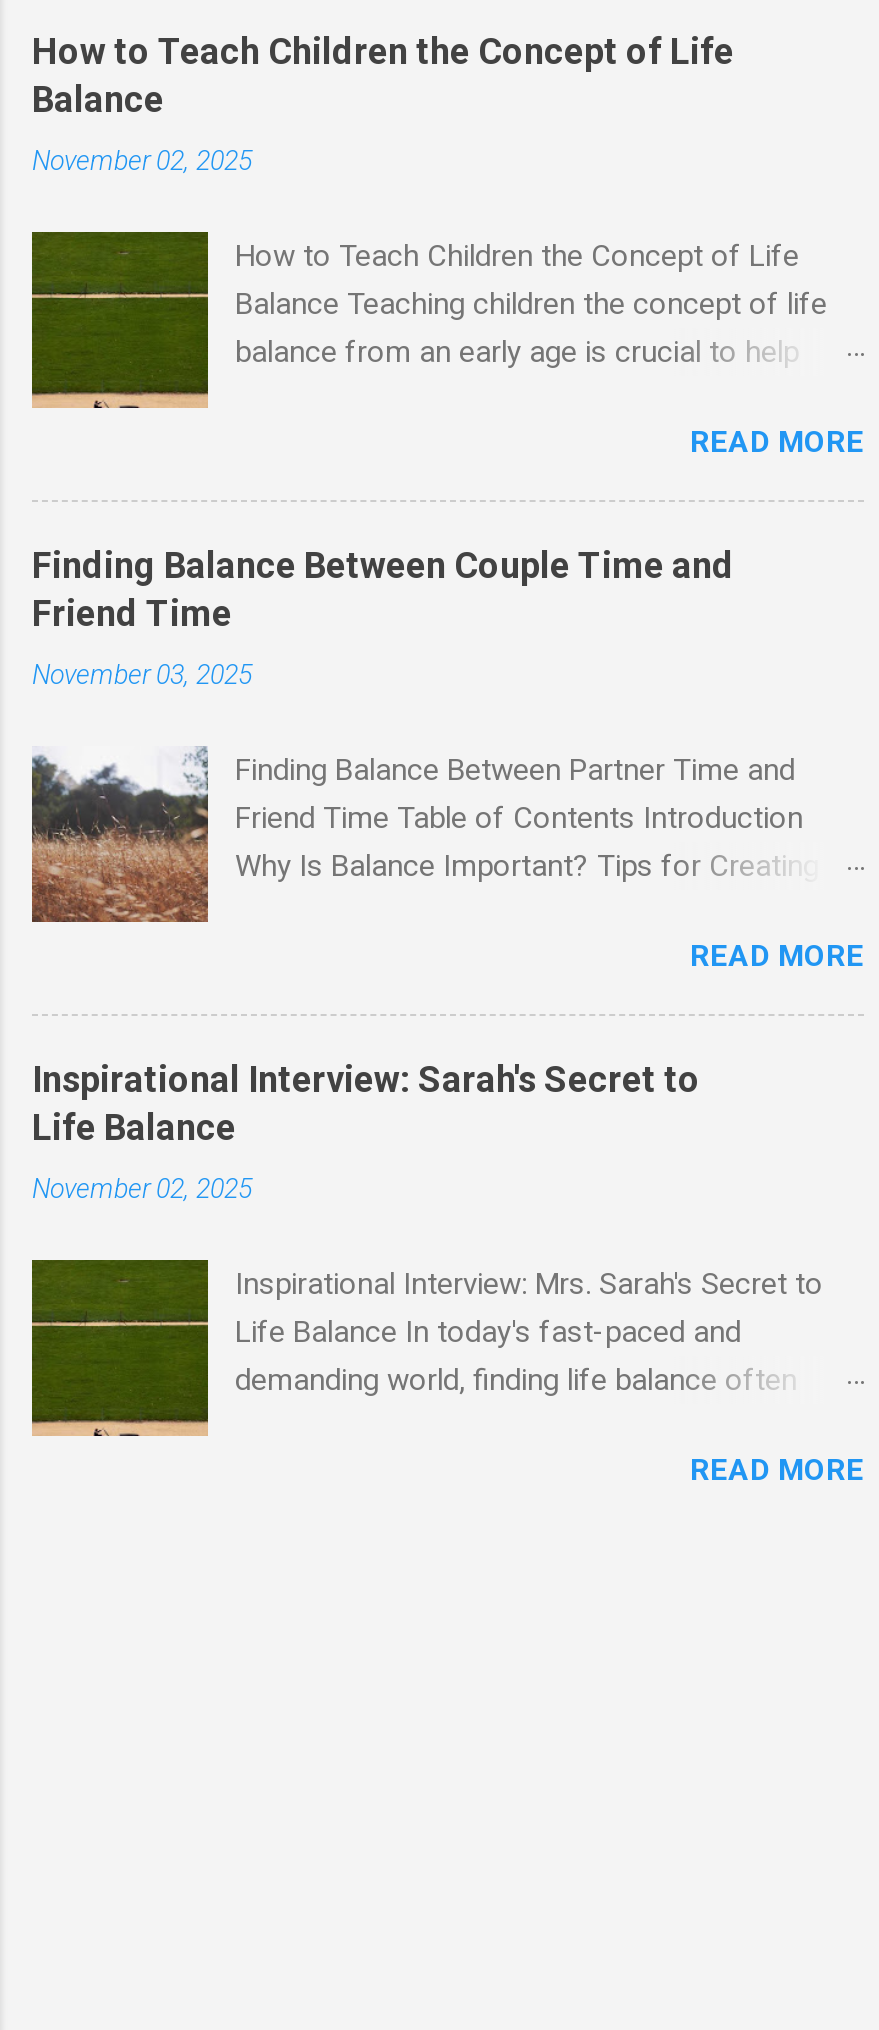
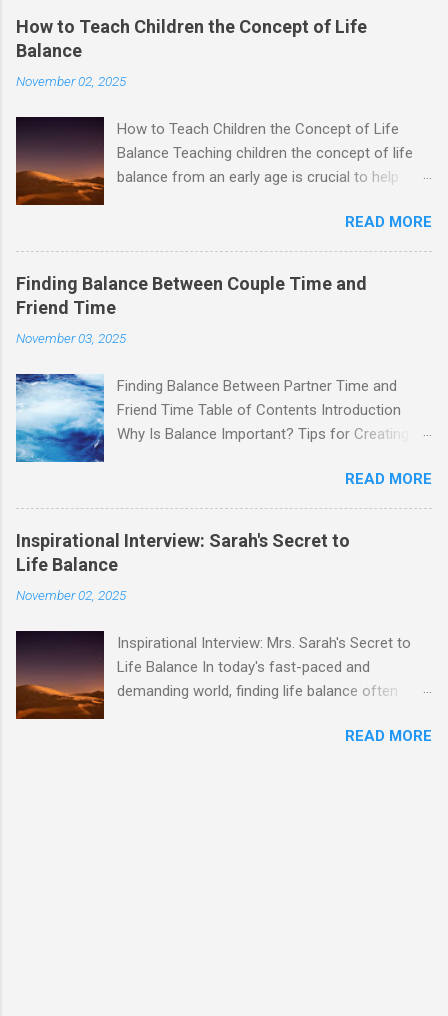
- [image]
+ [image]

- [image]
+ [image]

- [image]
+ [image]
